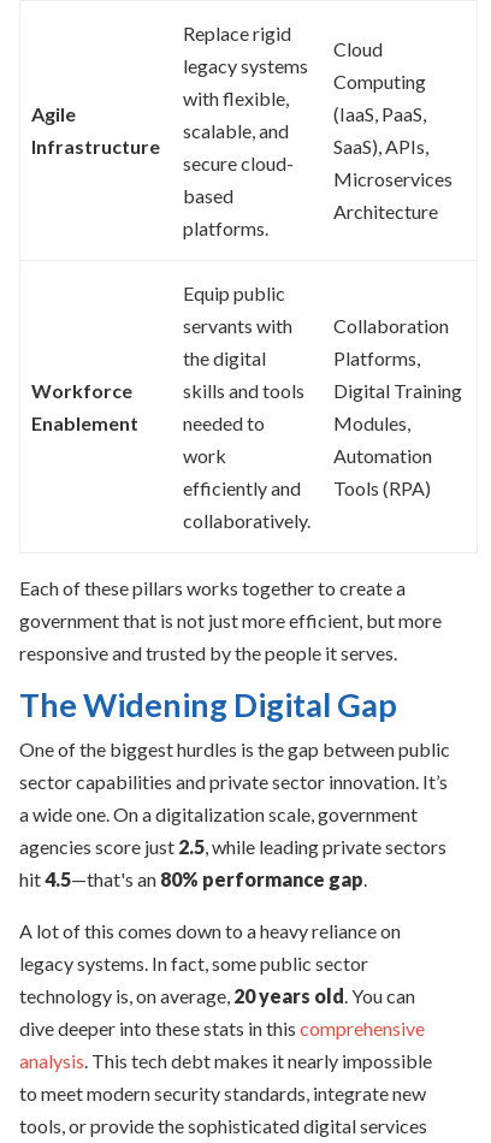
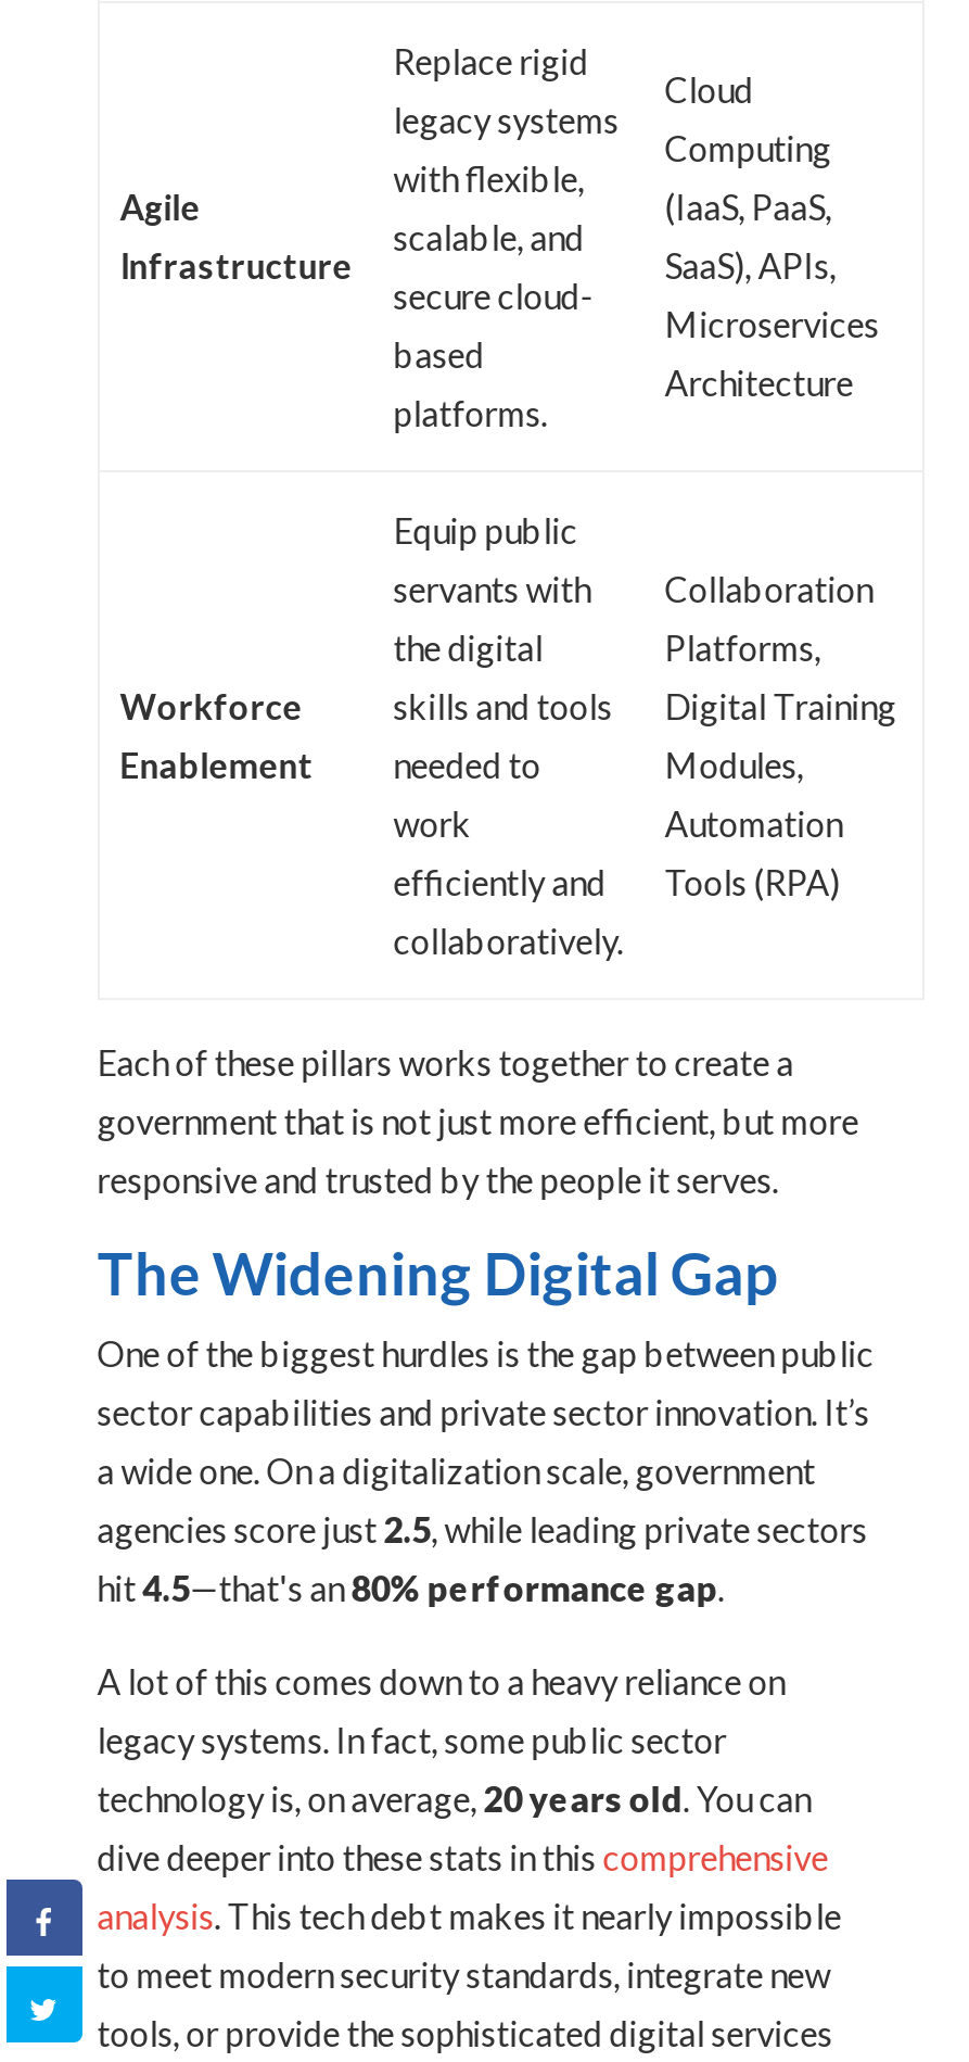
+ [image]
